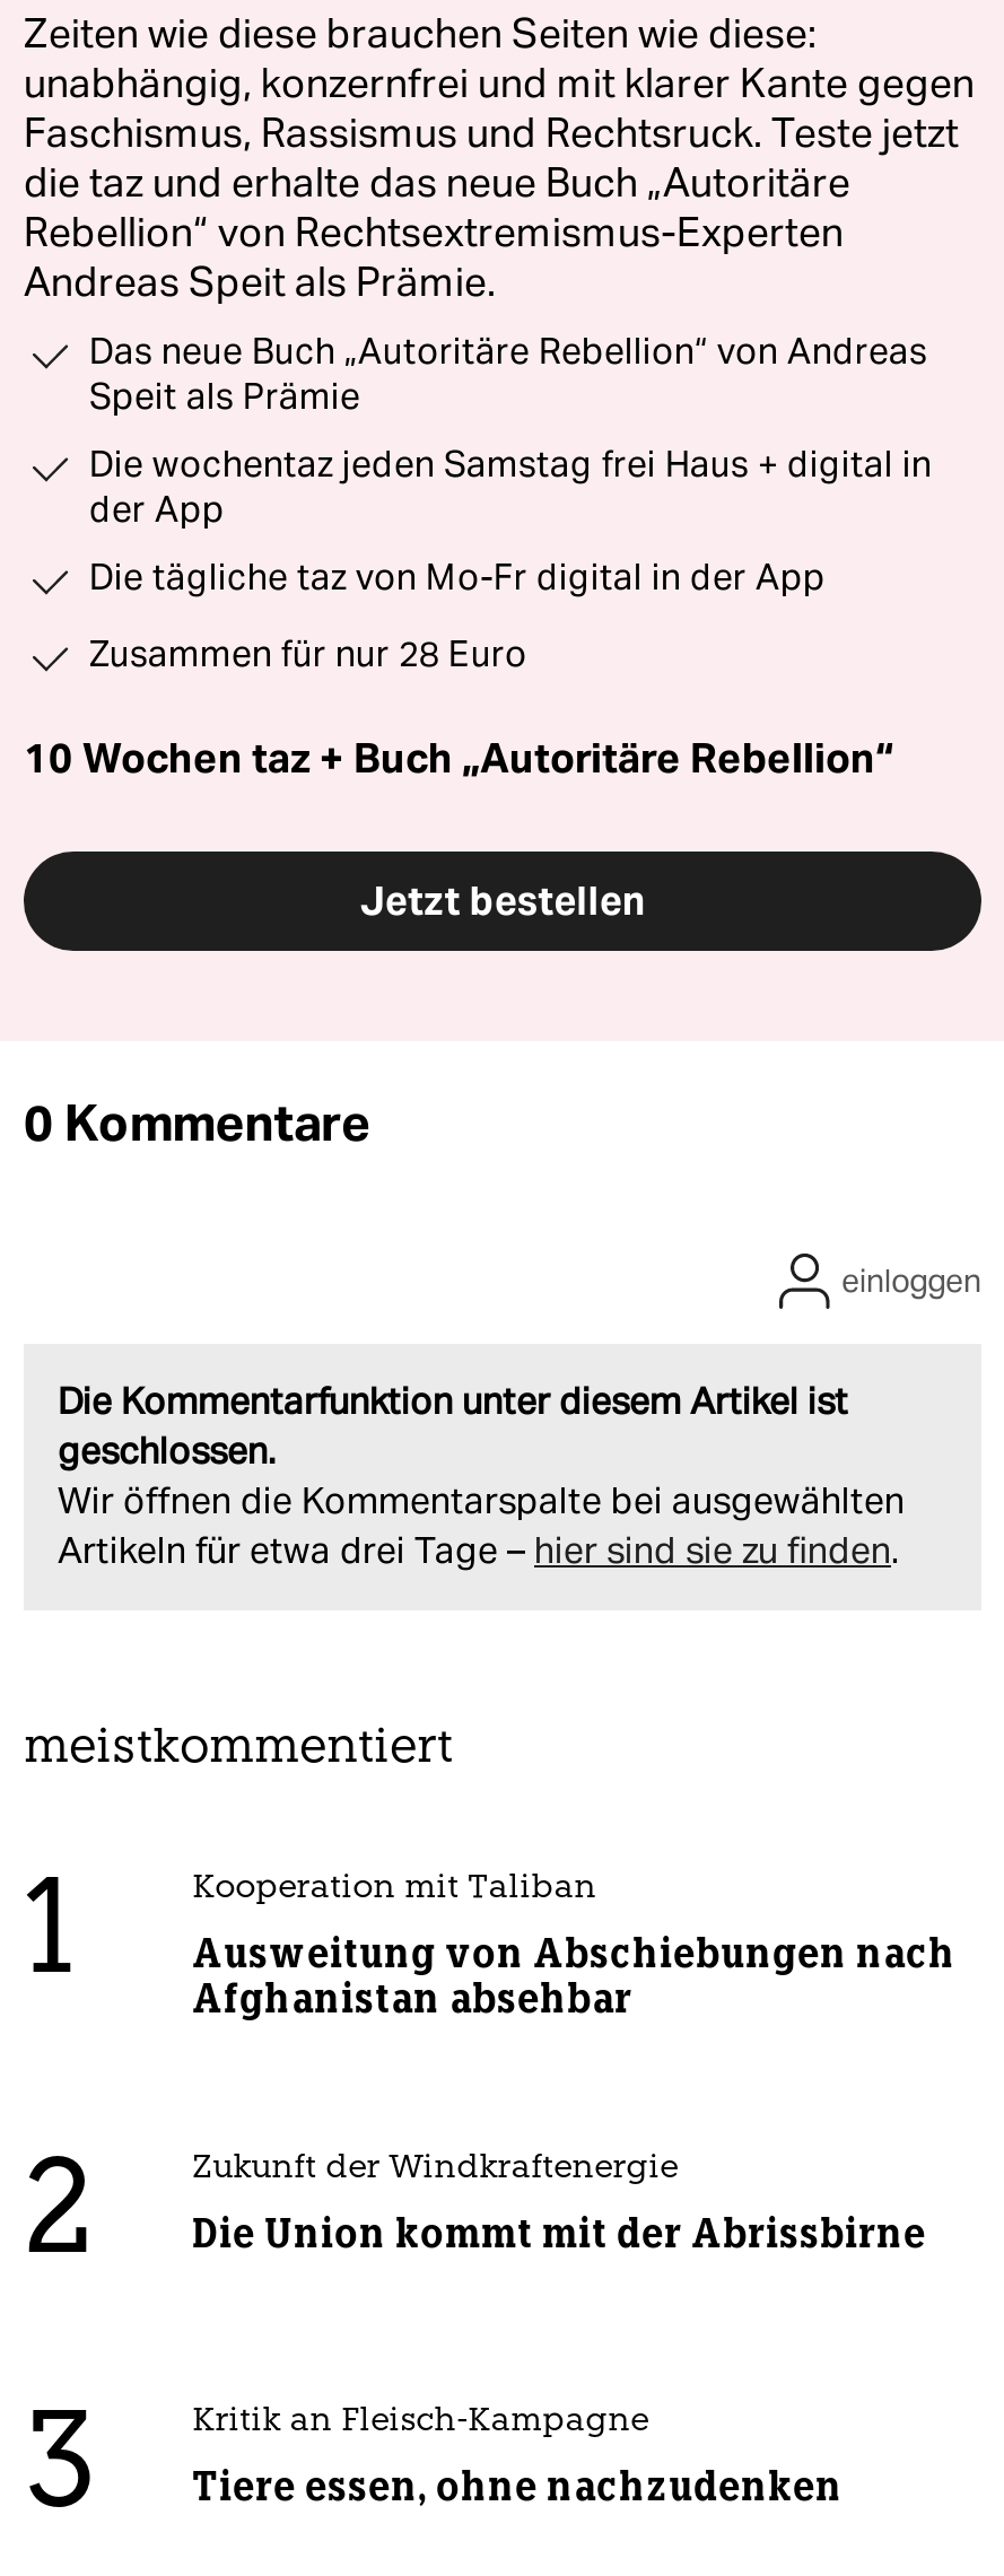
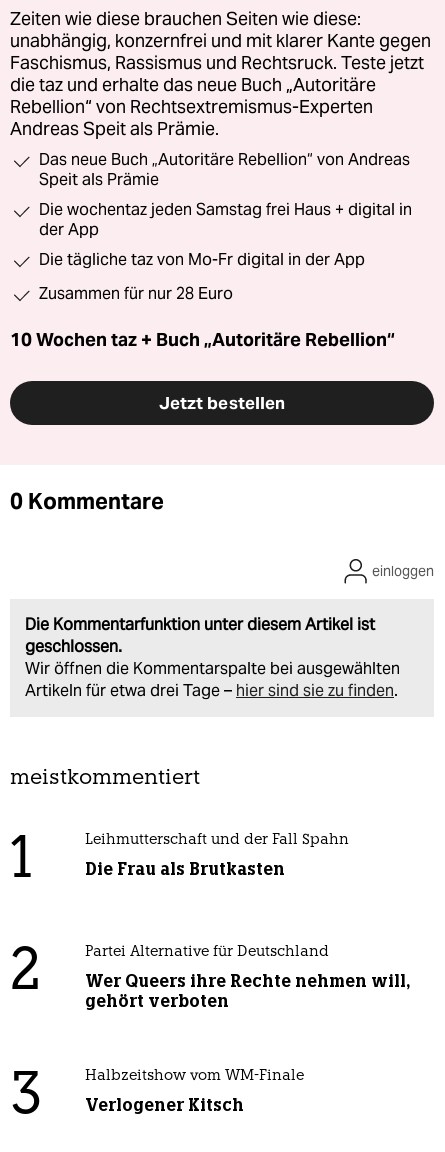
- Kooperation mit Taliban
+ Leihmutterschaft und der Fall Spahn

- Ausweitung von Abschiebungen nach
- Afghanistan absehbar
+ Die Frau als Brutkasten

- Zukunft der Windkraftenergie
+ Partei Alternative für Deutschland

- Die Union kommt mit der Abrissbirne
+ Wer Queers ihre Rechte nehmen will,
+ gehört verboten

- Kritik an Fleisch-Kampagne
+ Halbzeitshow vom WM-Finale

- Tiere essen, ohne nachzudenken
+ Verlogener Kitsch
